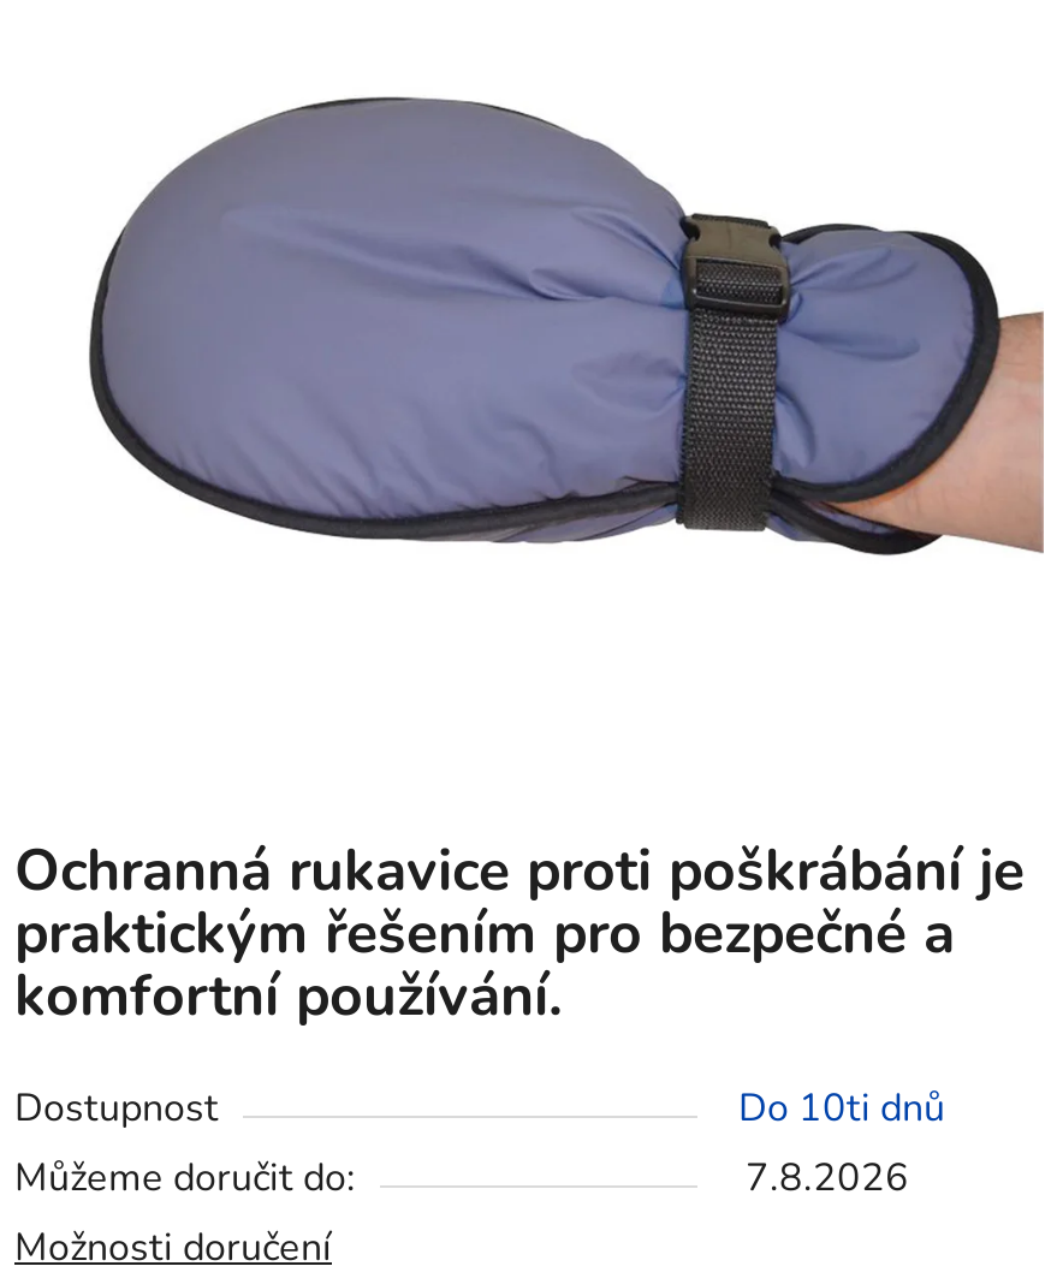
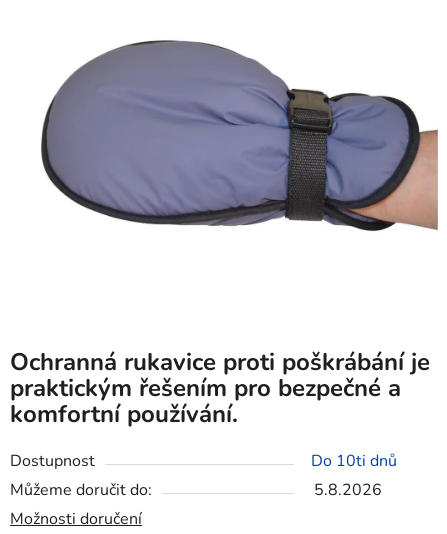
- 7.8.2026
+ 5.8.2026
